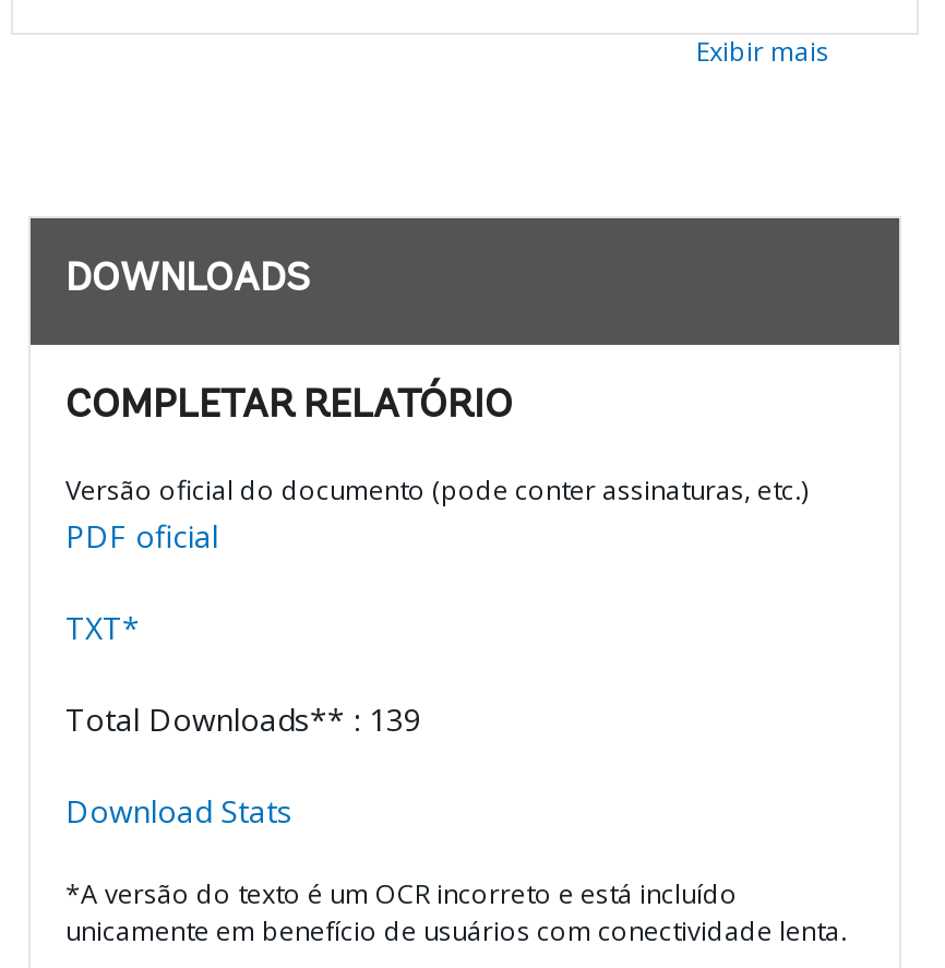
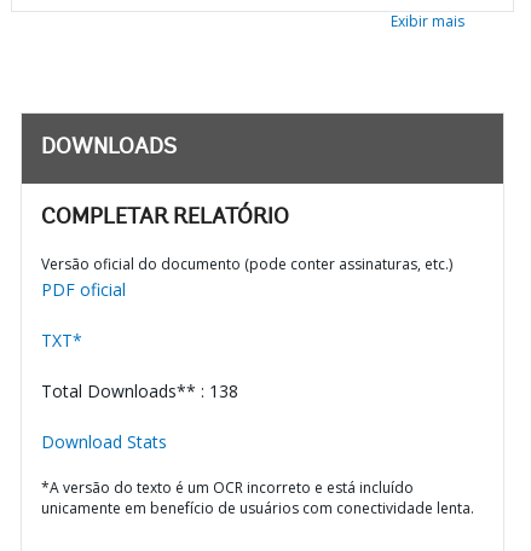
- Total Downloads** : 139
+ Total Downloads** : 138
